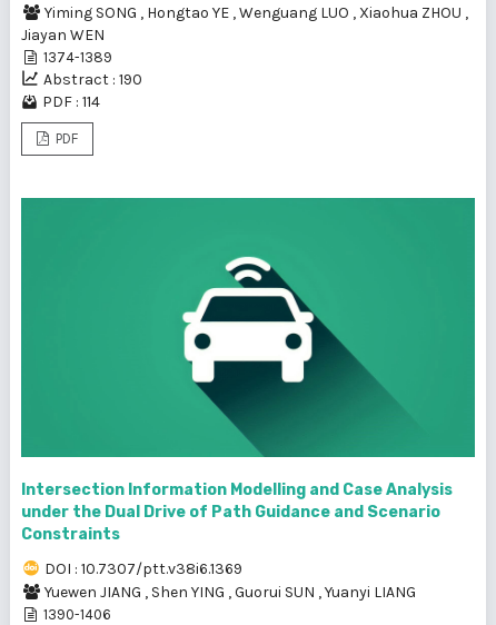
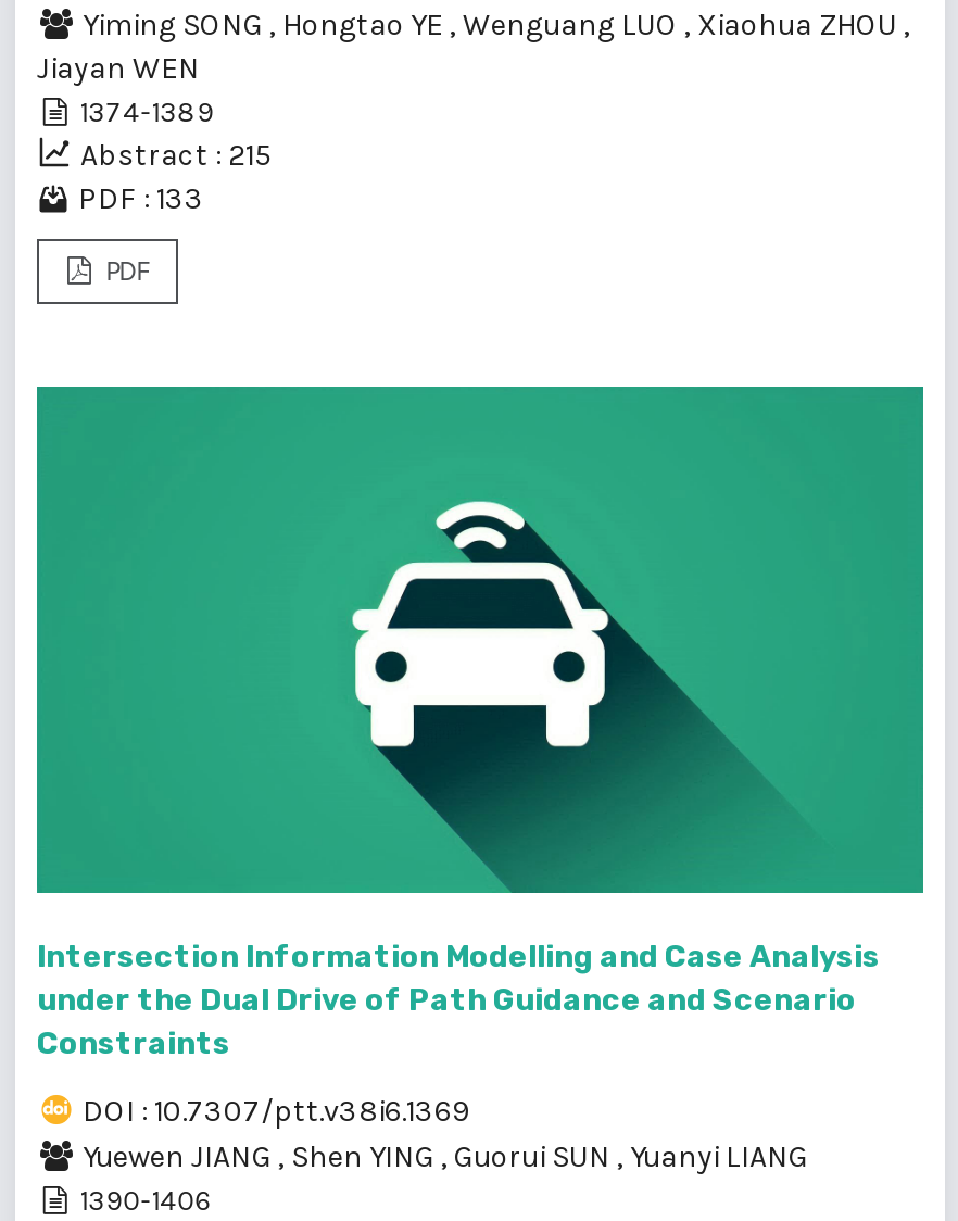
- Abstract : 190
+ Abstract : 215

- PDF : 114
+ PDF : 133
